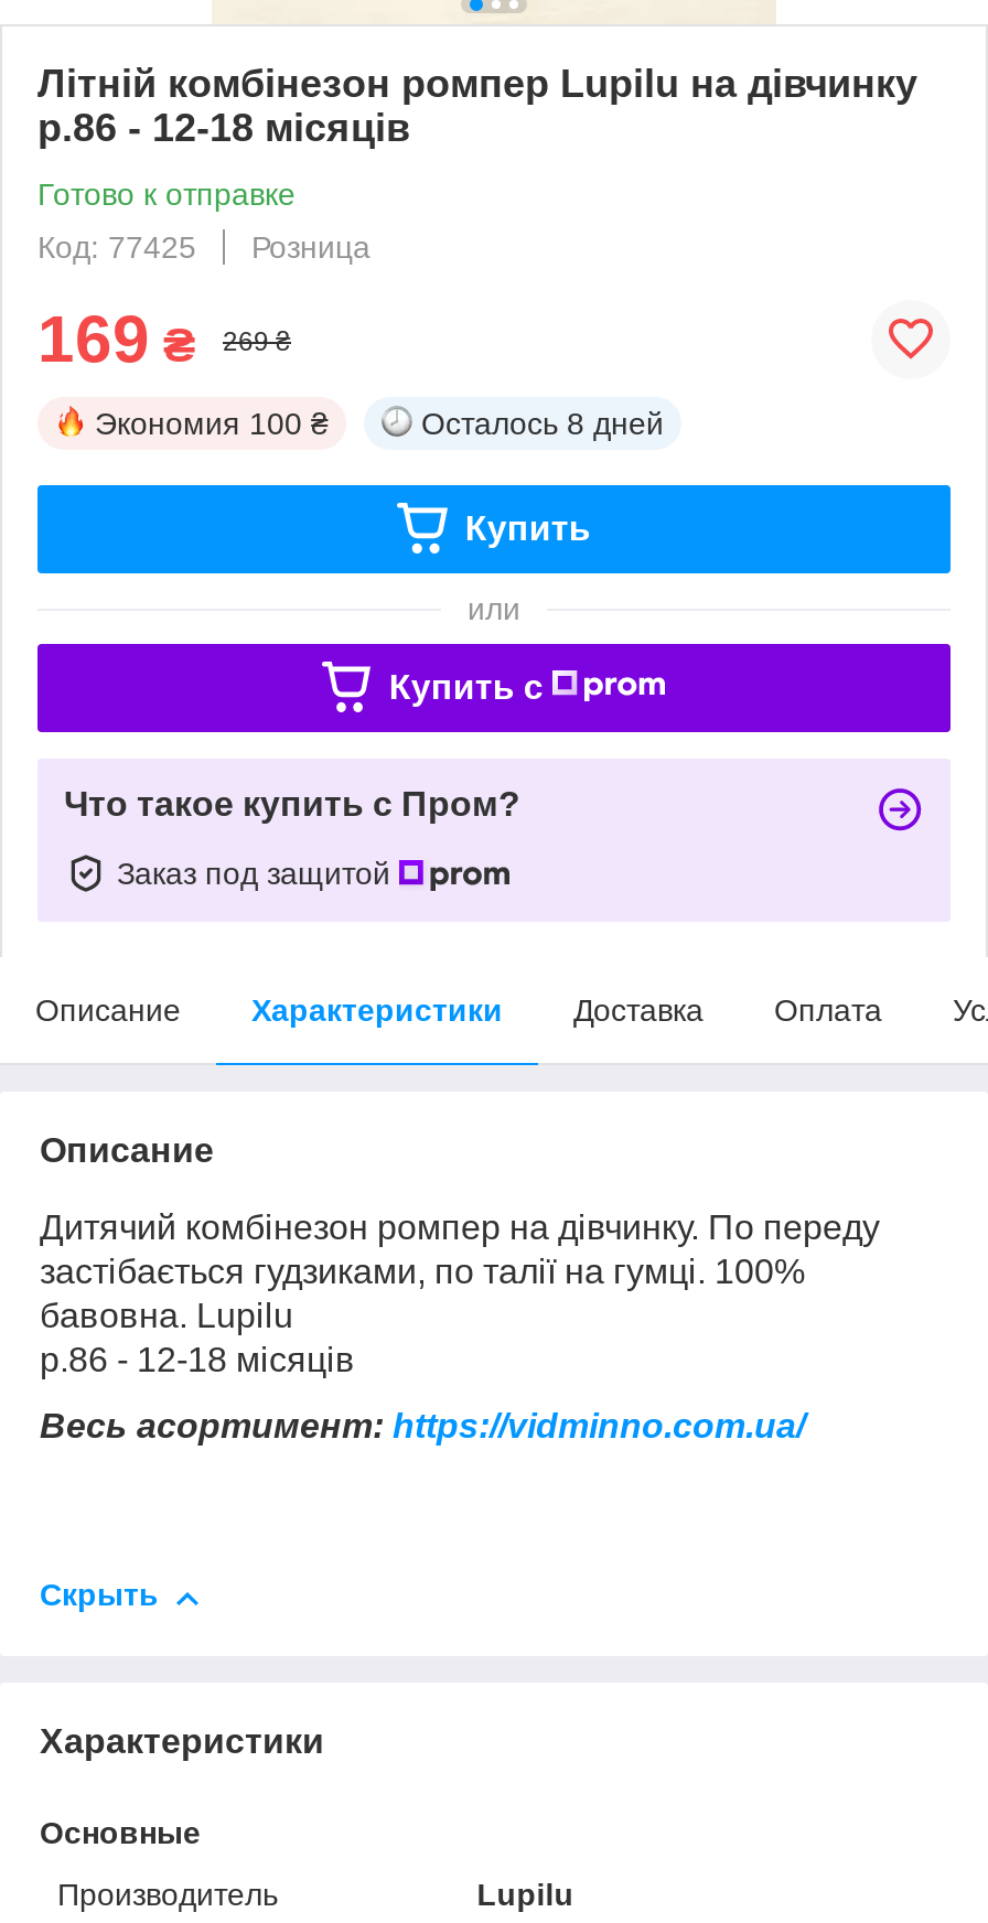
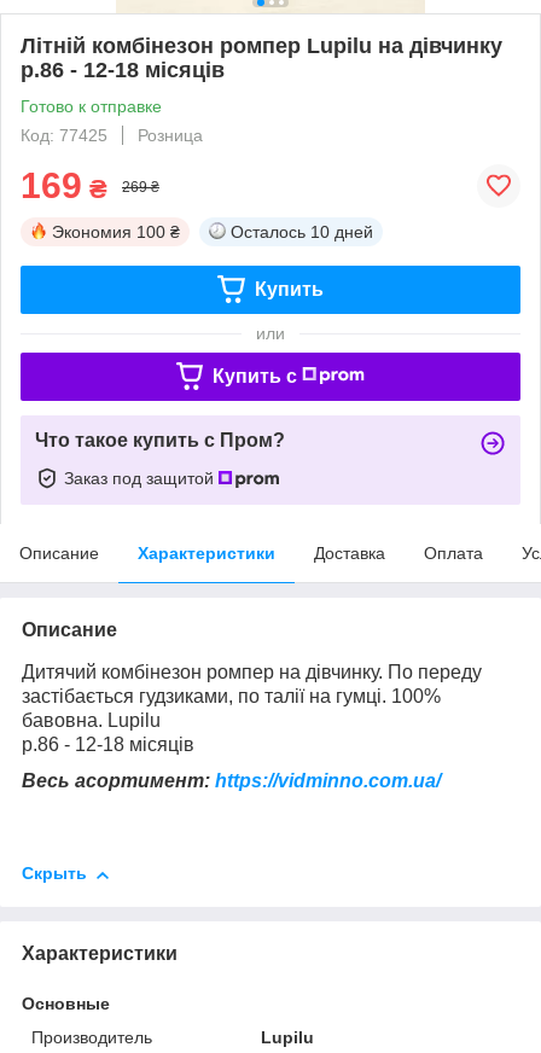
- Осталось 8 дней
+ Осталось 10 дней
